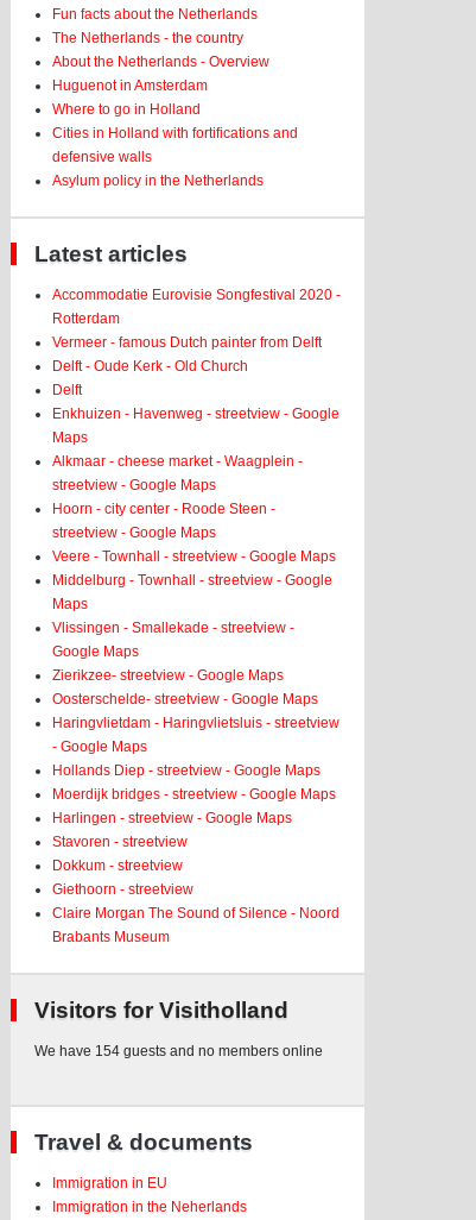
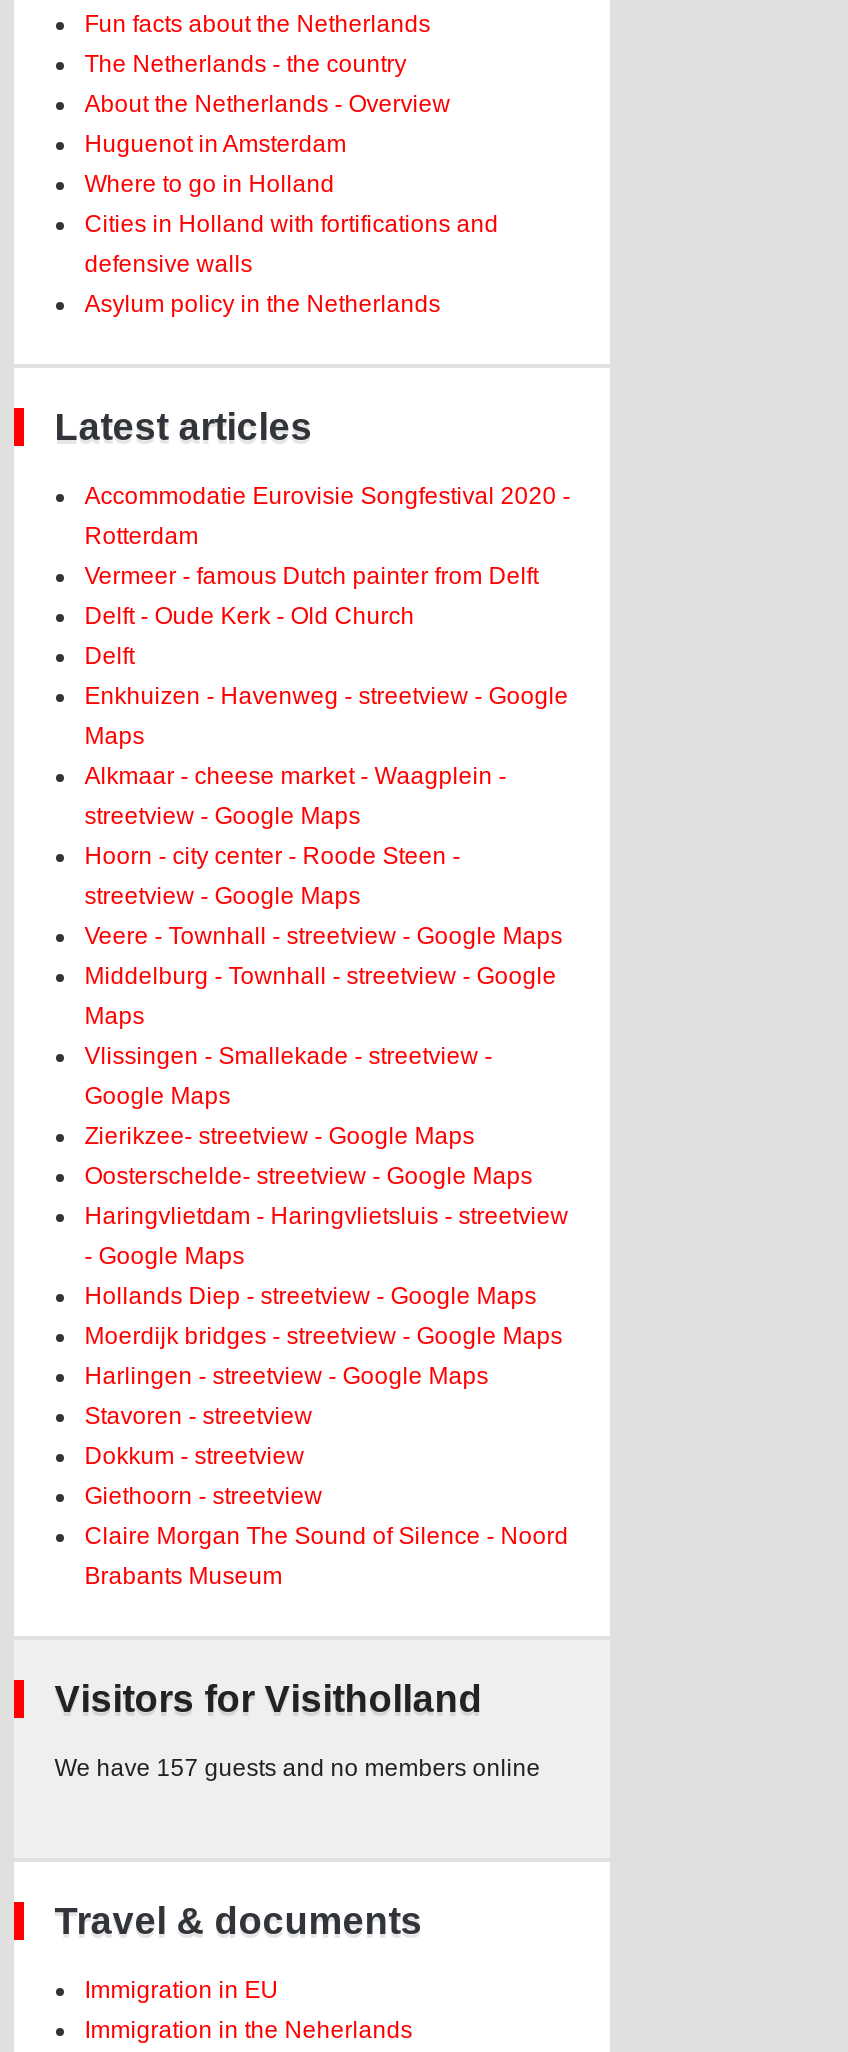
- We have 154 guests and no members online
+ We have 157 guests and no members online
